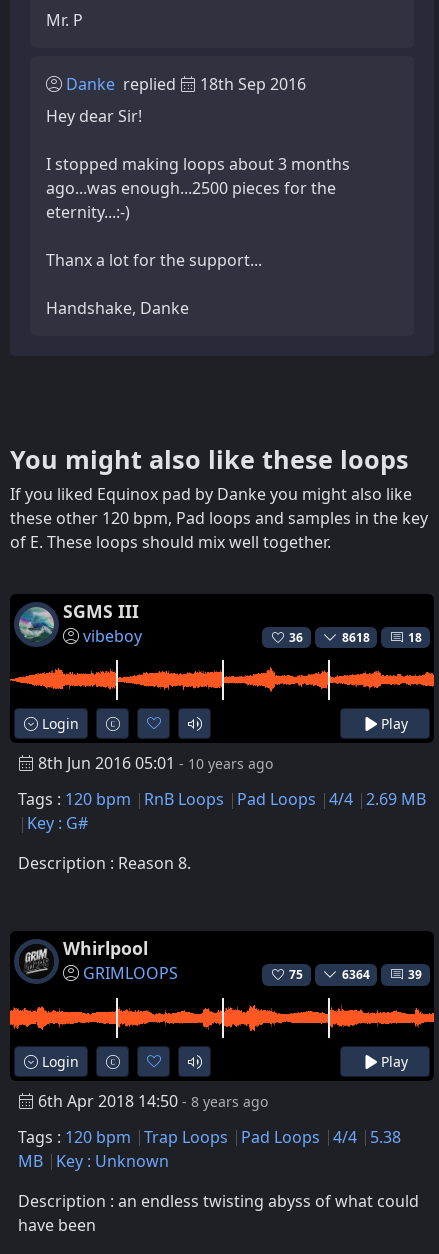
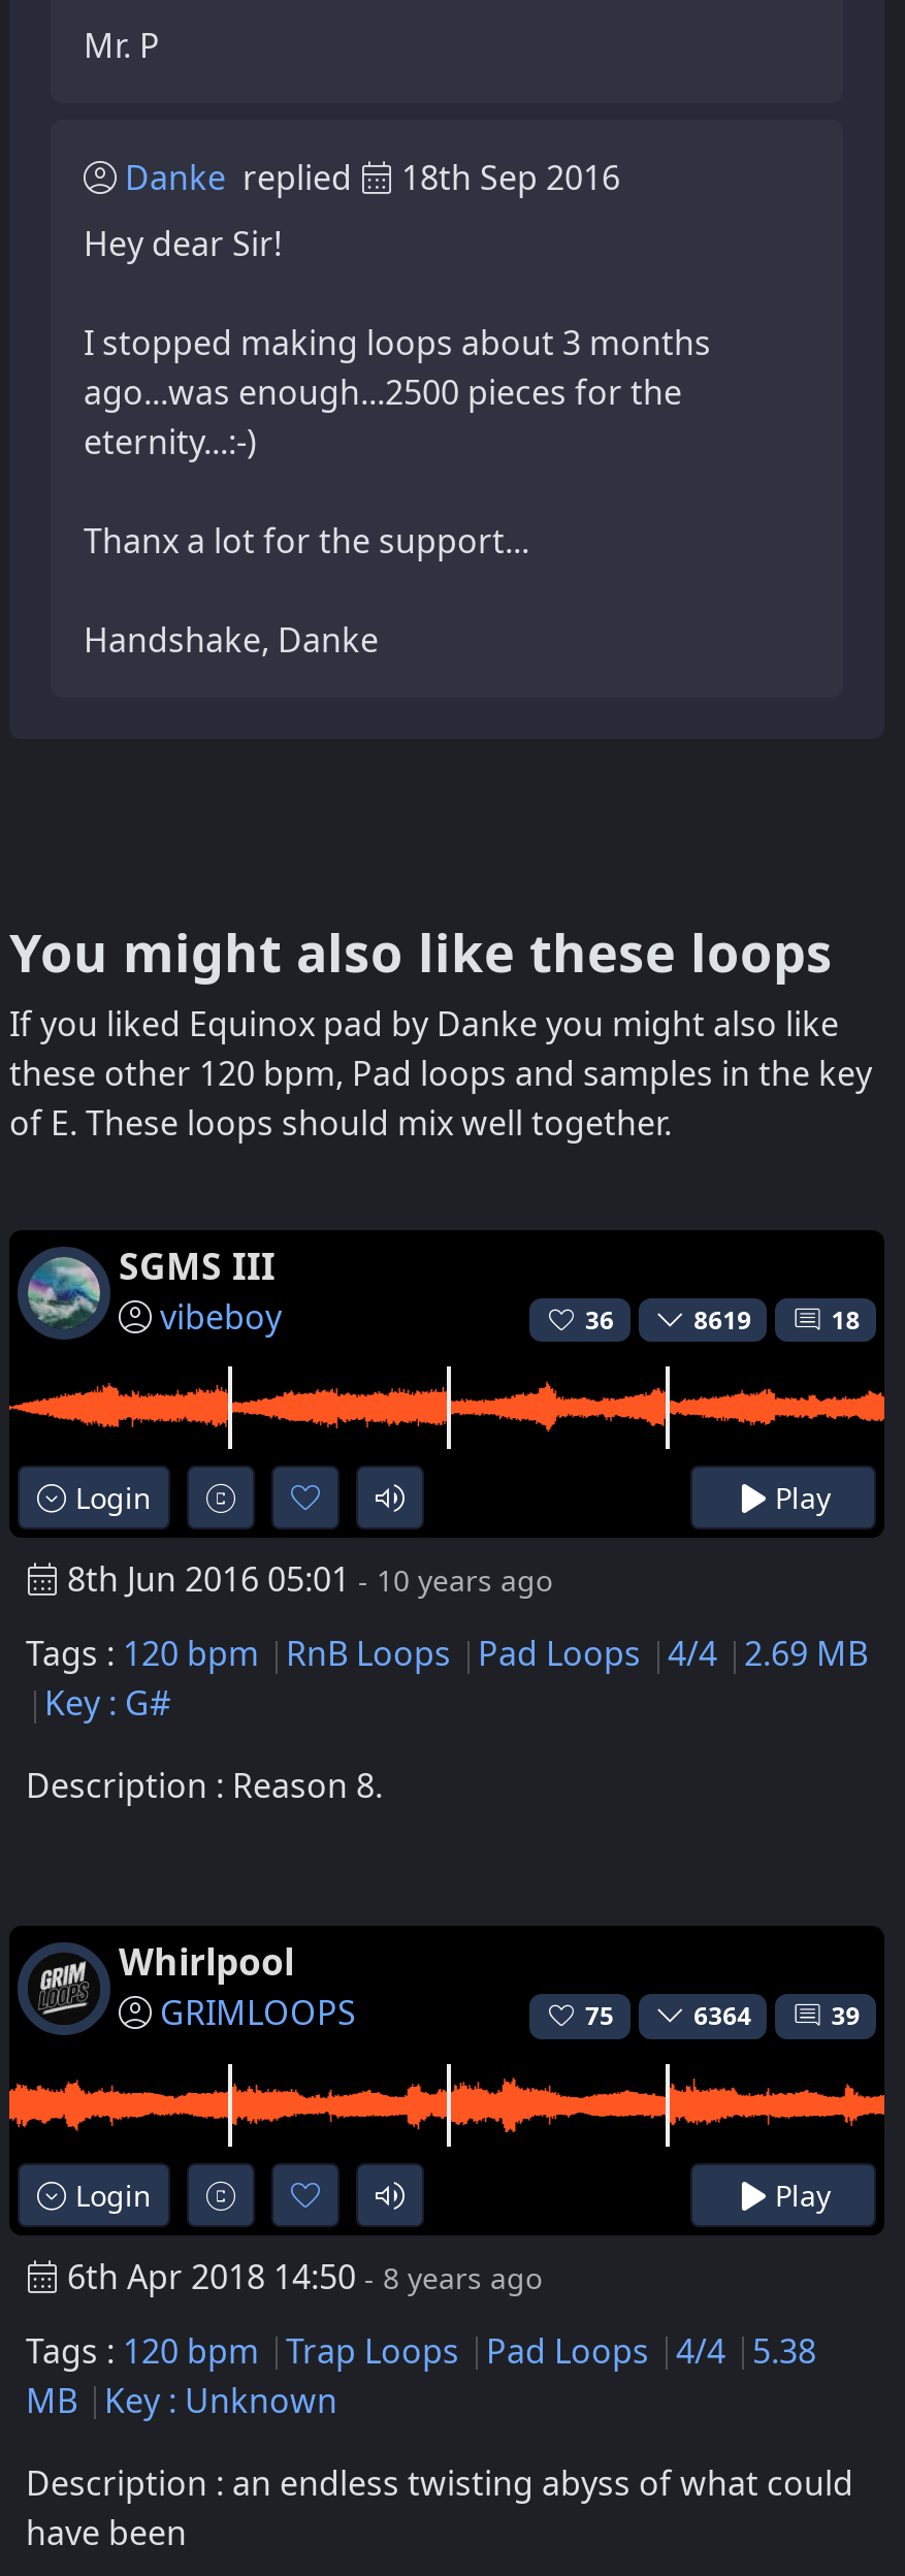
- 8618
+ 8619
